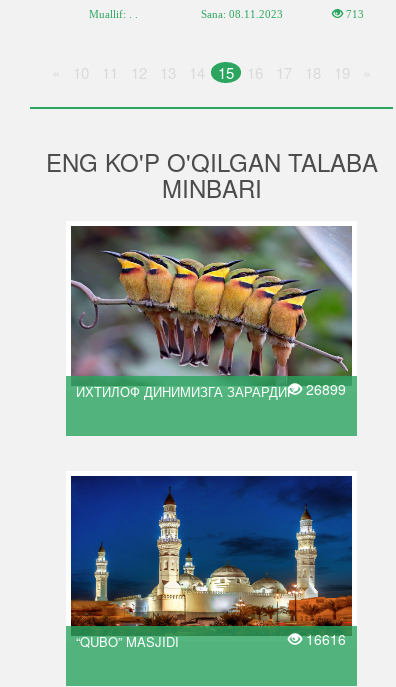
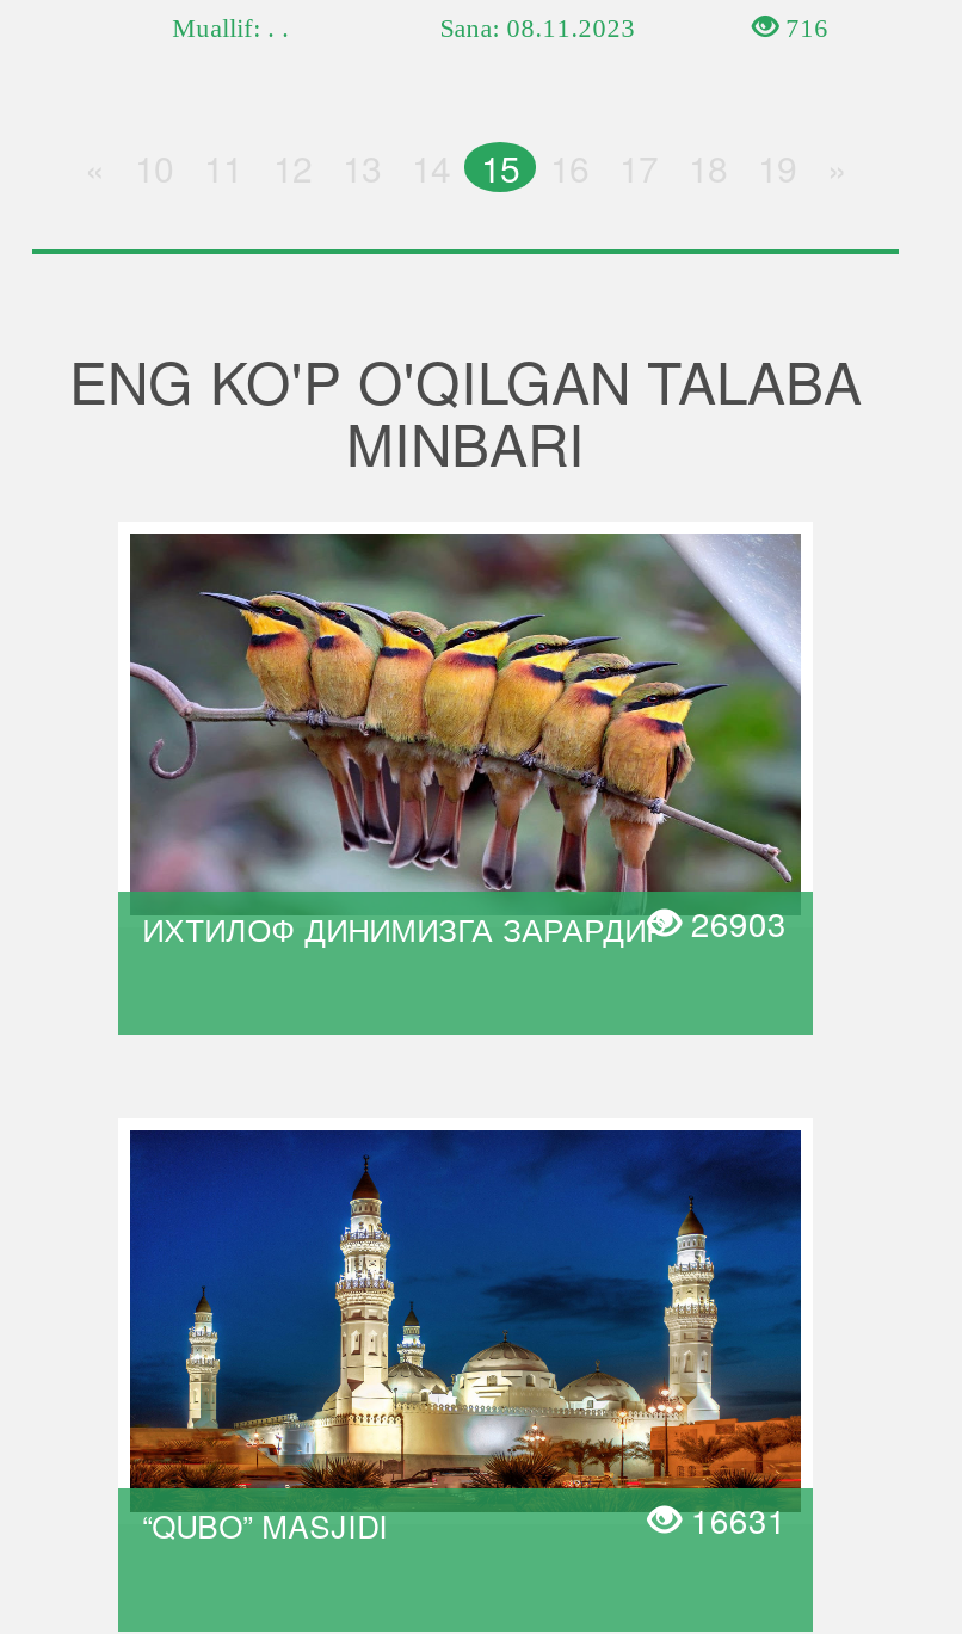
- 713
+ 716

- ИХТИЛОФ ДИНИМИЗГА ЗАРАРДИР 26899
+ ИХТИЛОФ ДИНИМИЗГА ЗАРАРДИР 26903

- 16616
+ 16631
